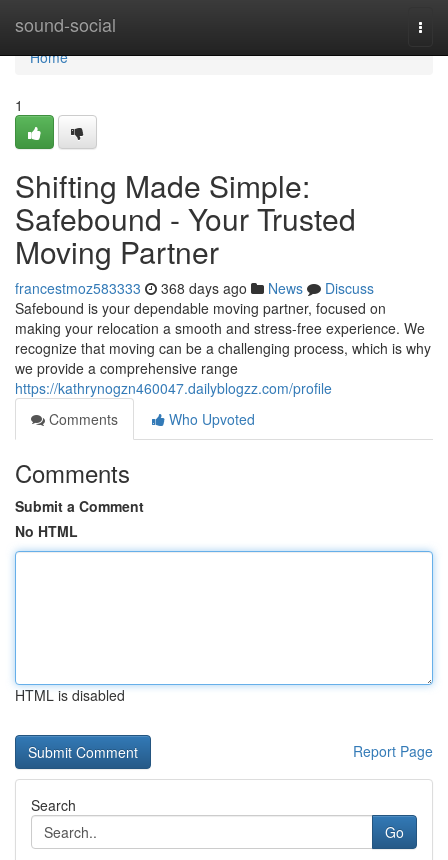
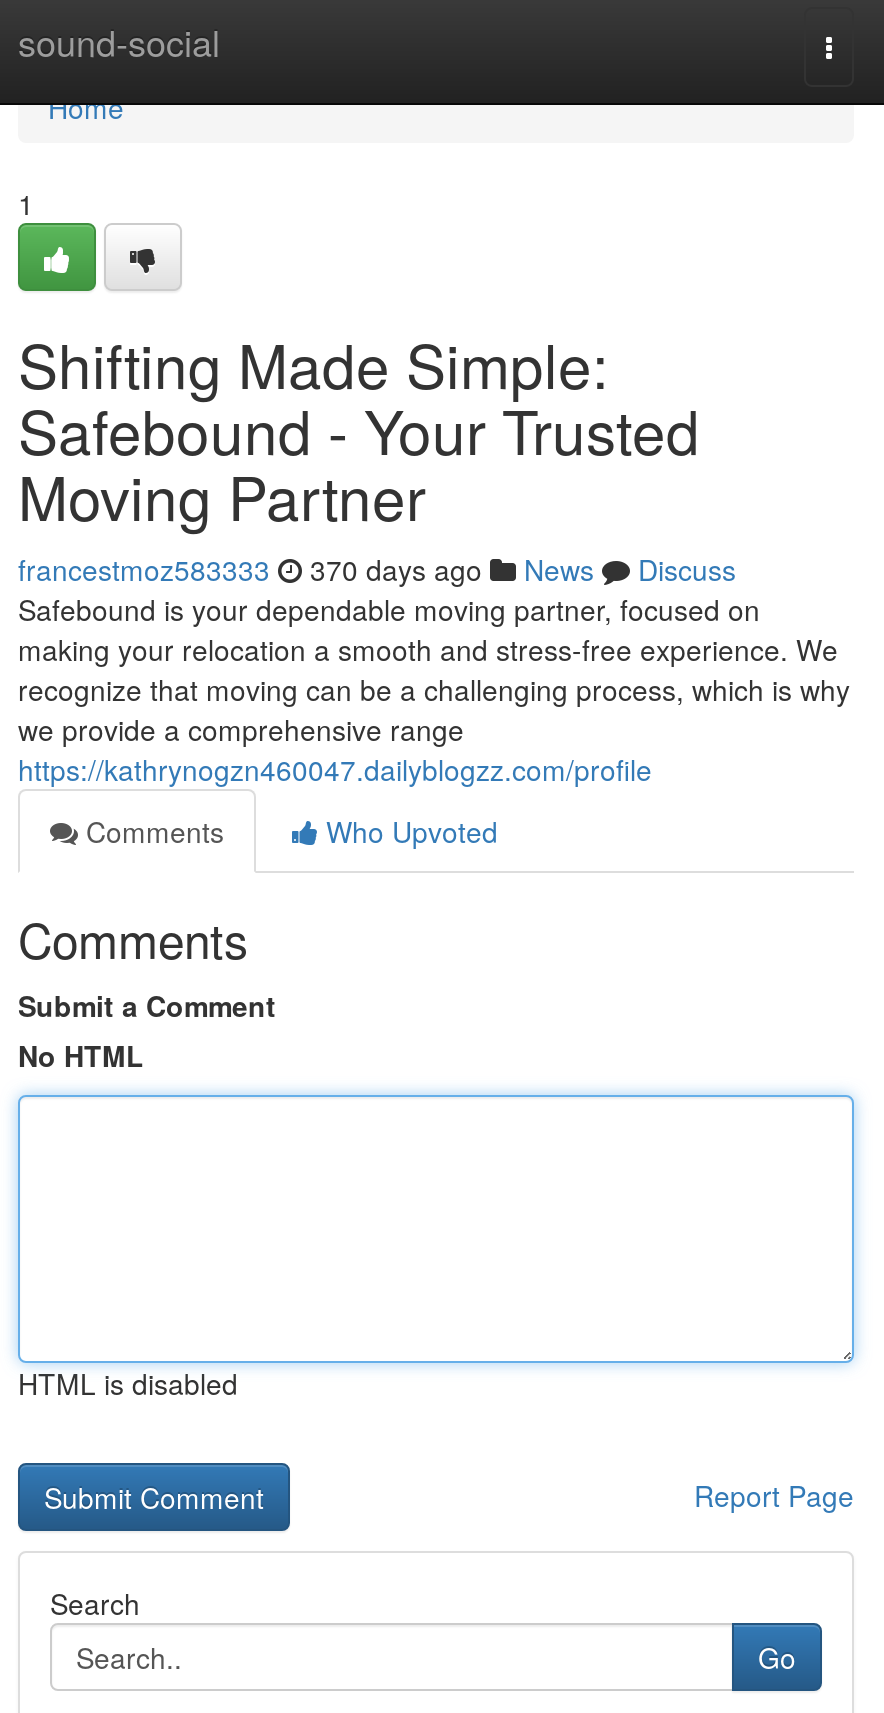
- francestmoz583333 368 days ago News Discuss
+ francestmoz583333 370 days ago News Discuss
